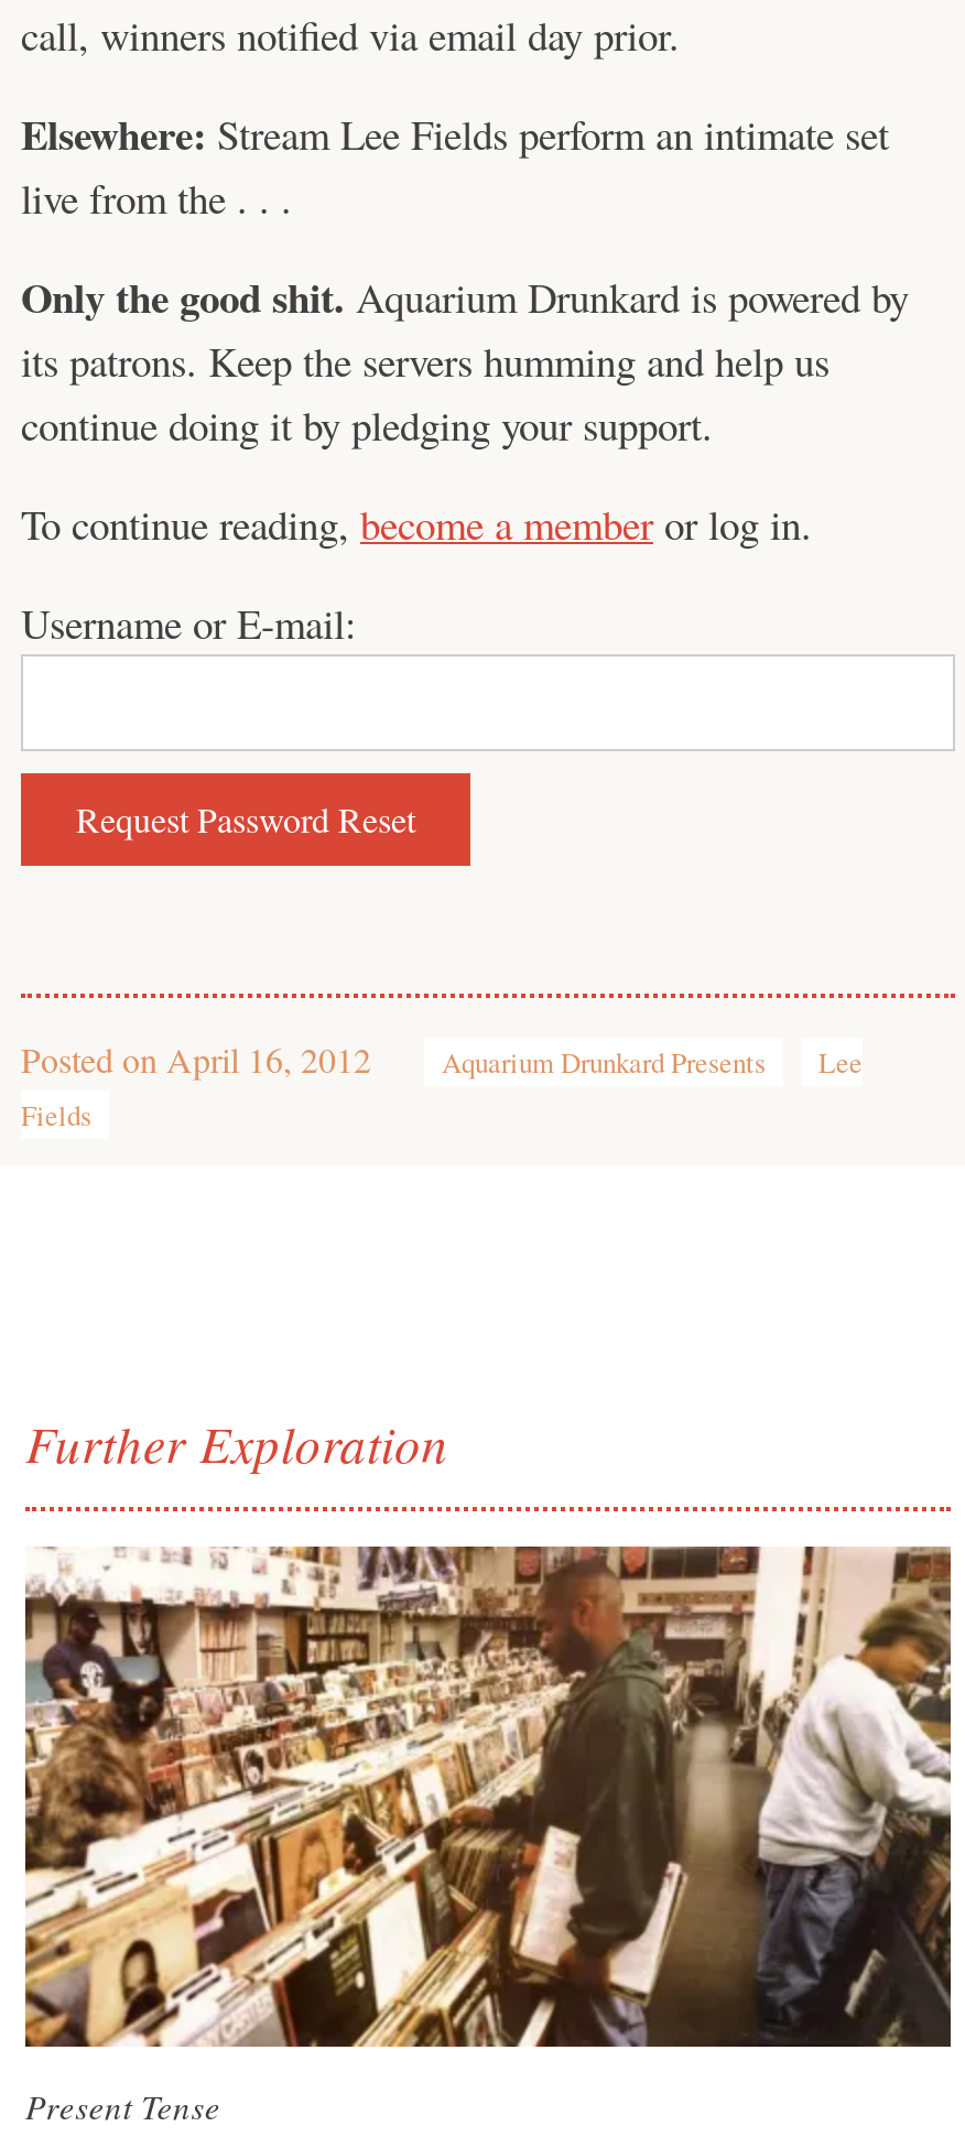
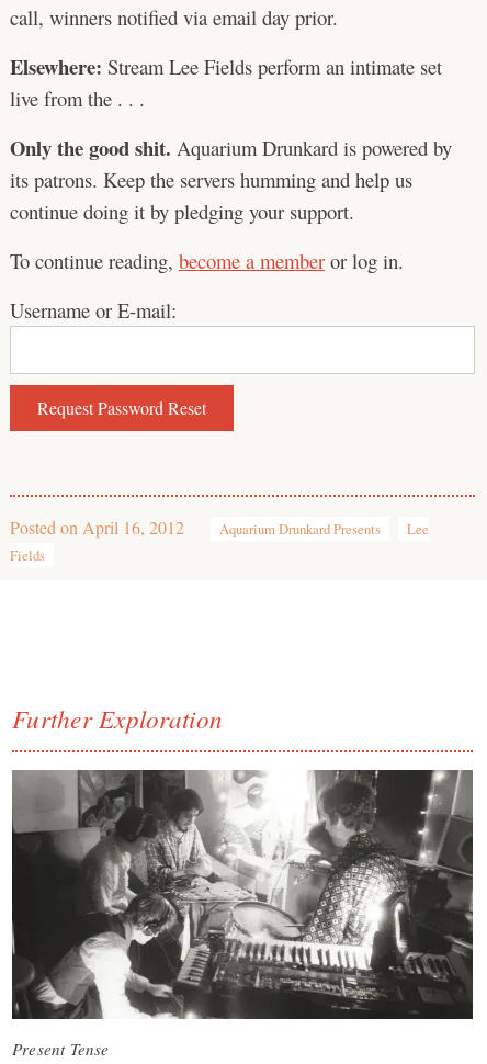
- [image]
+ [image]
